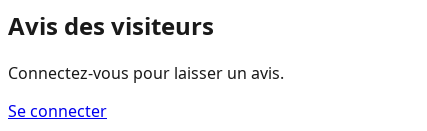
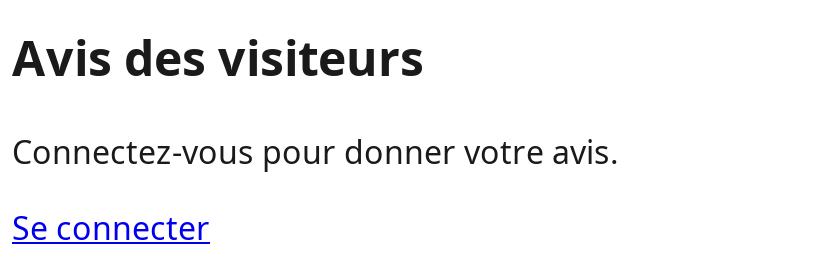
- Connectez-vous pour laisser un avis.
+ Connectez-vous pour donner votre avis.
